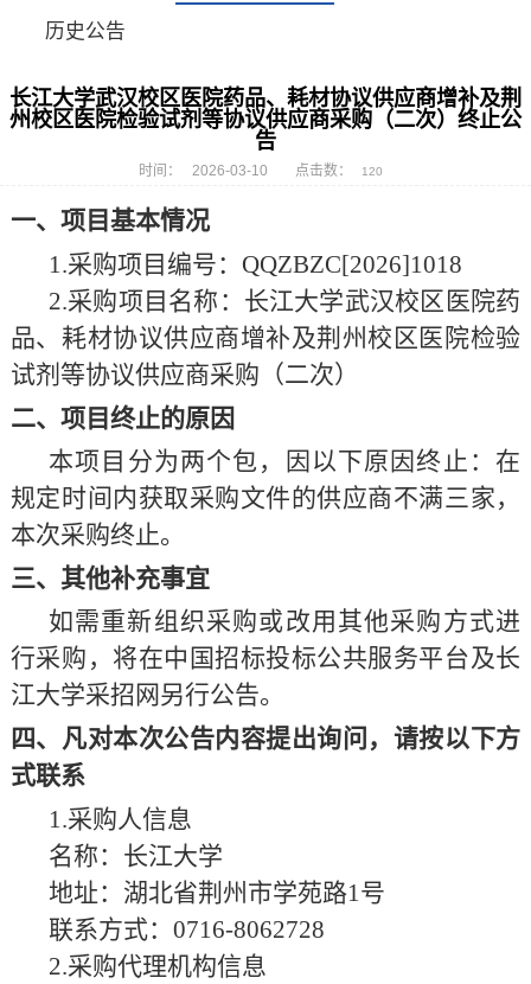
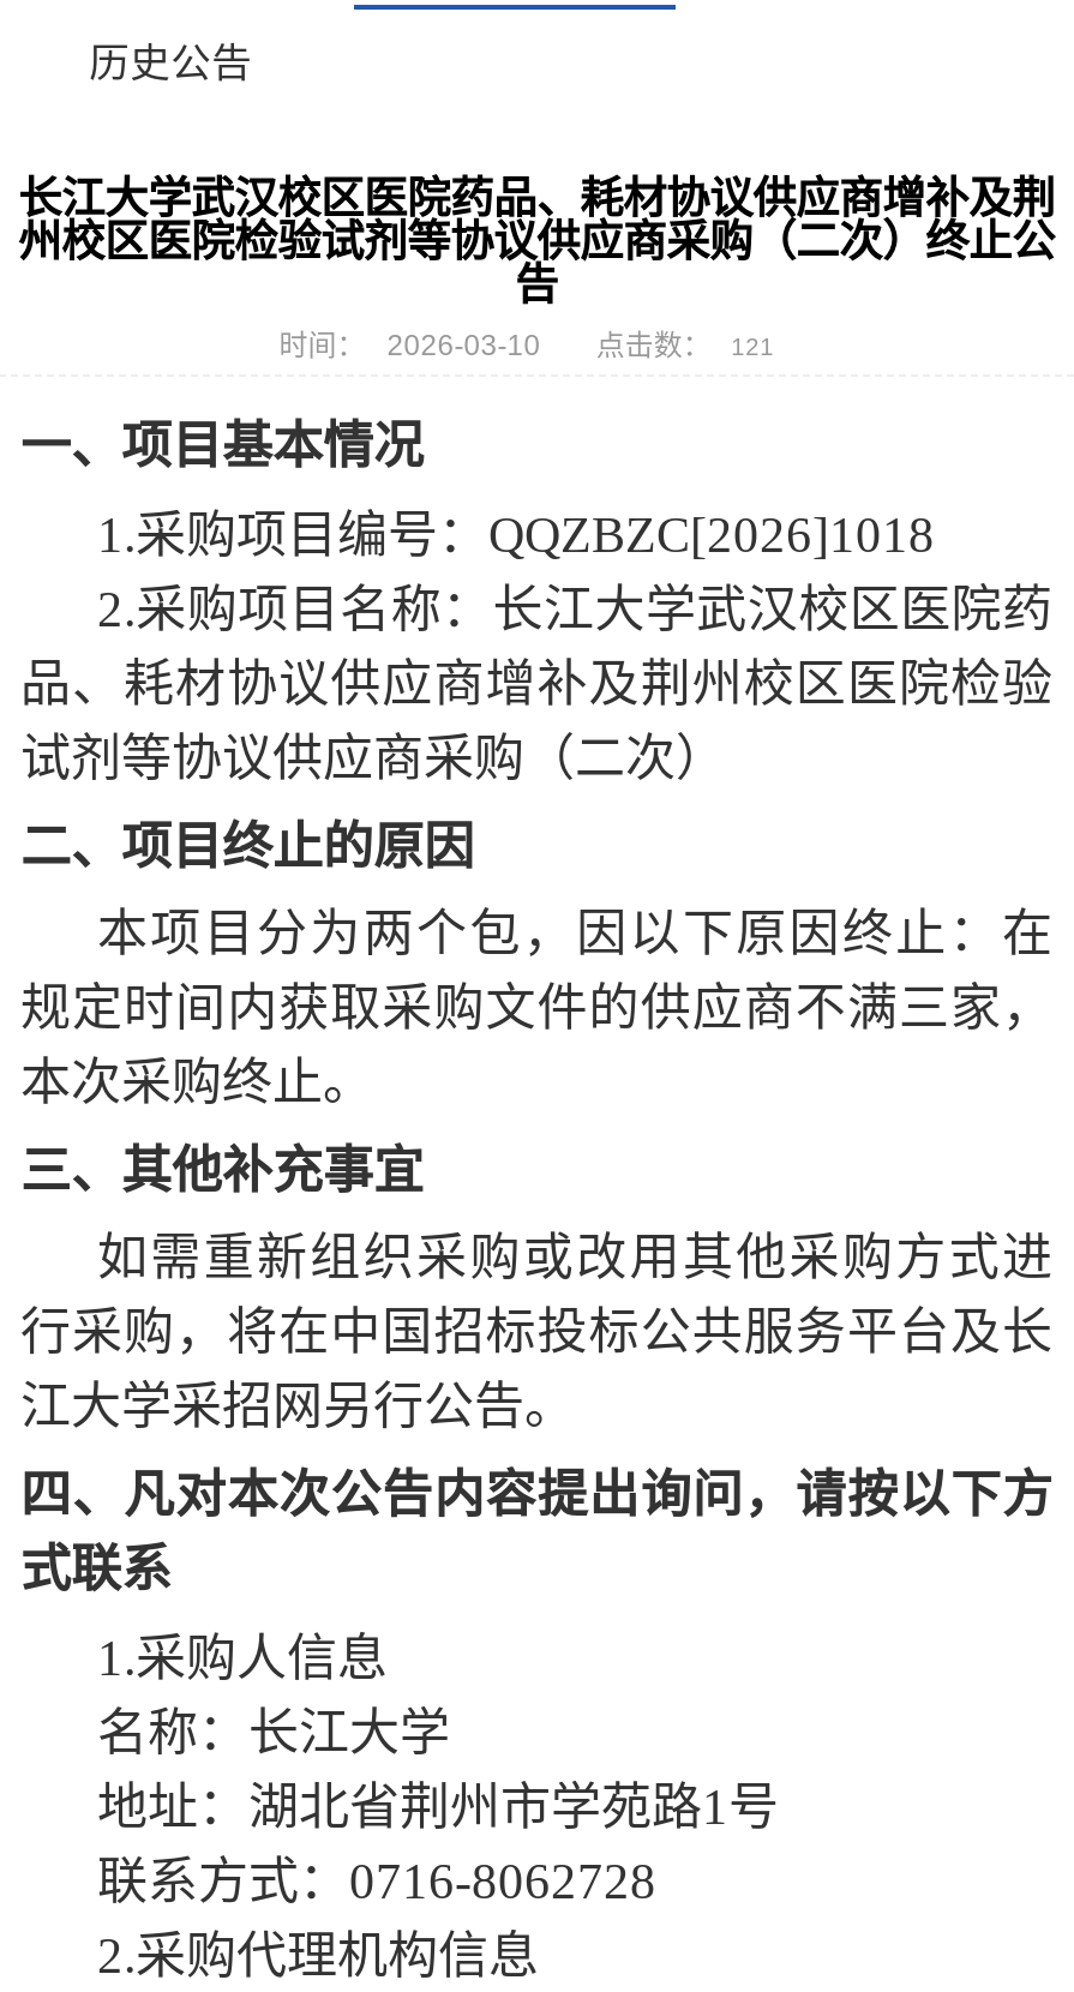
- 时间： 2026-03-10 点击数： 120
+ 时间： 2026-03-10 点击数： 121
